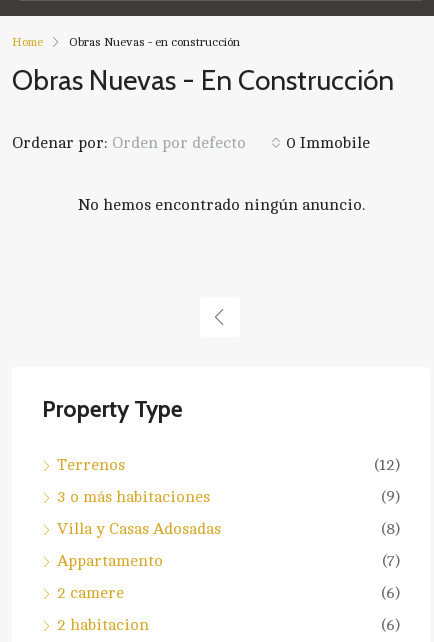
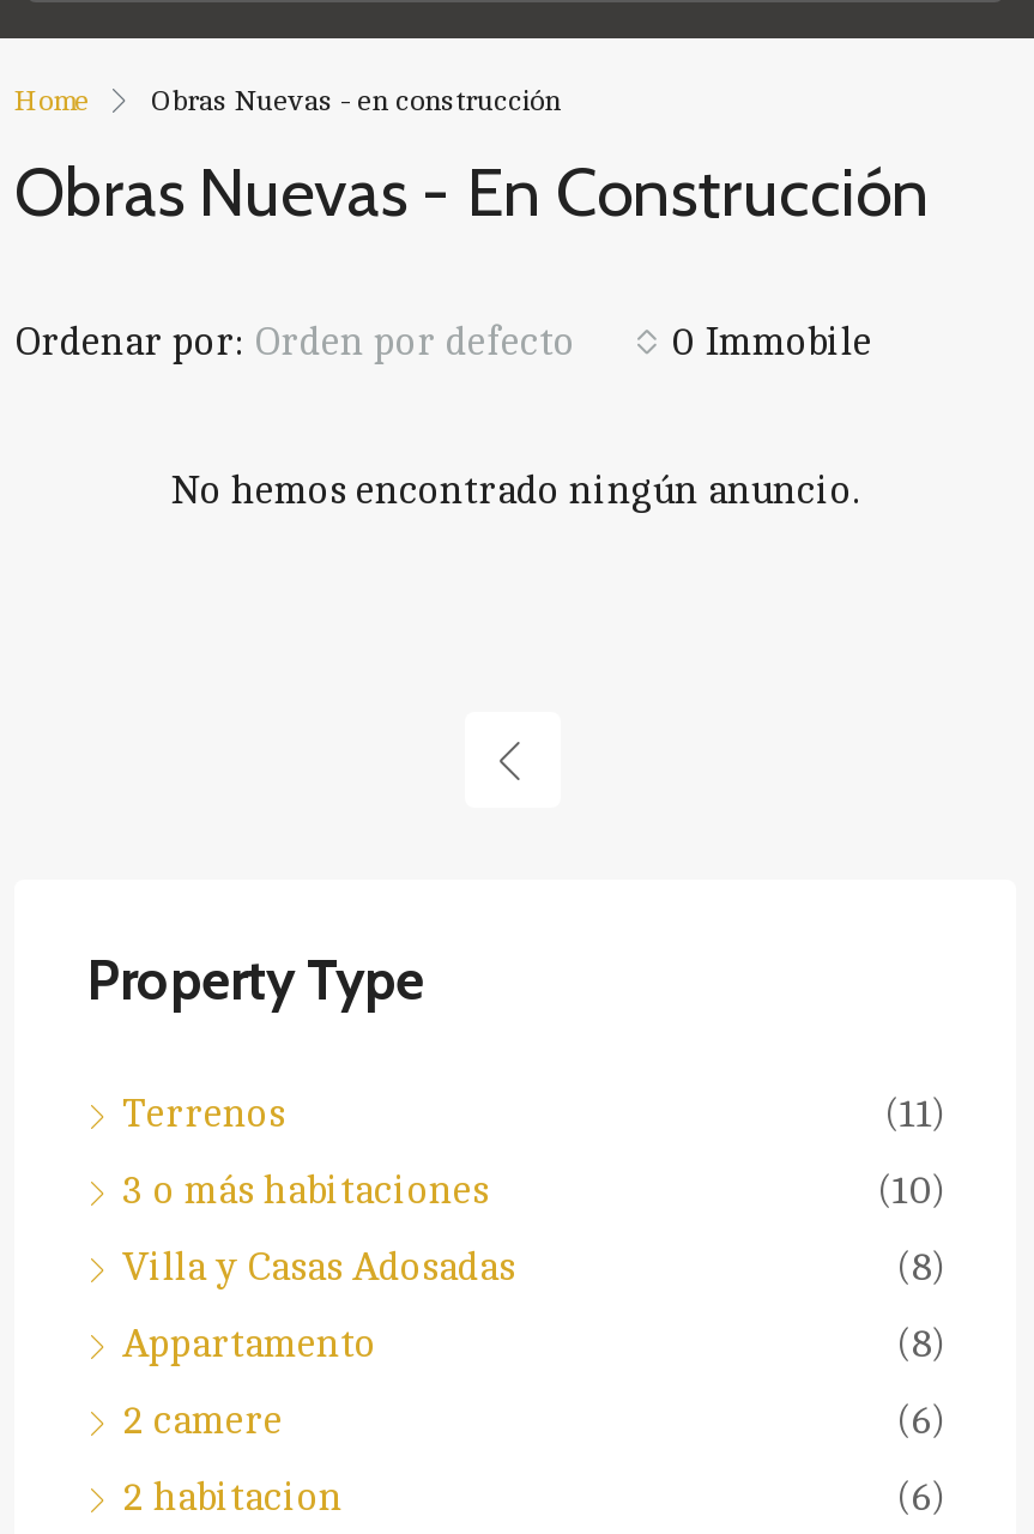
- (12)
+ (11)

- (9)
+ (10)

- (7)
+ (8)
